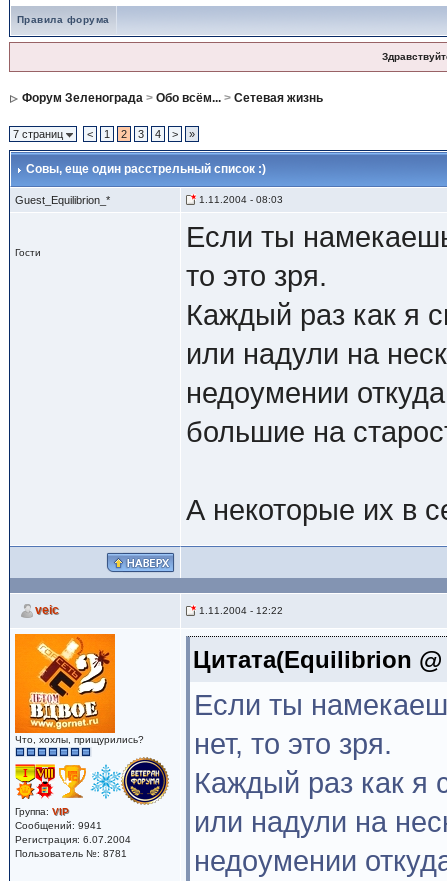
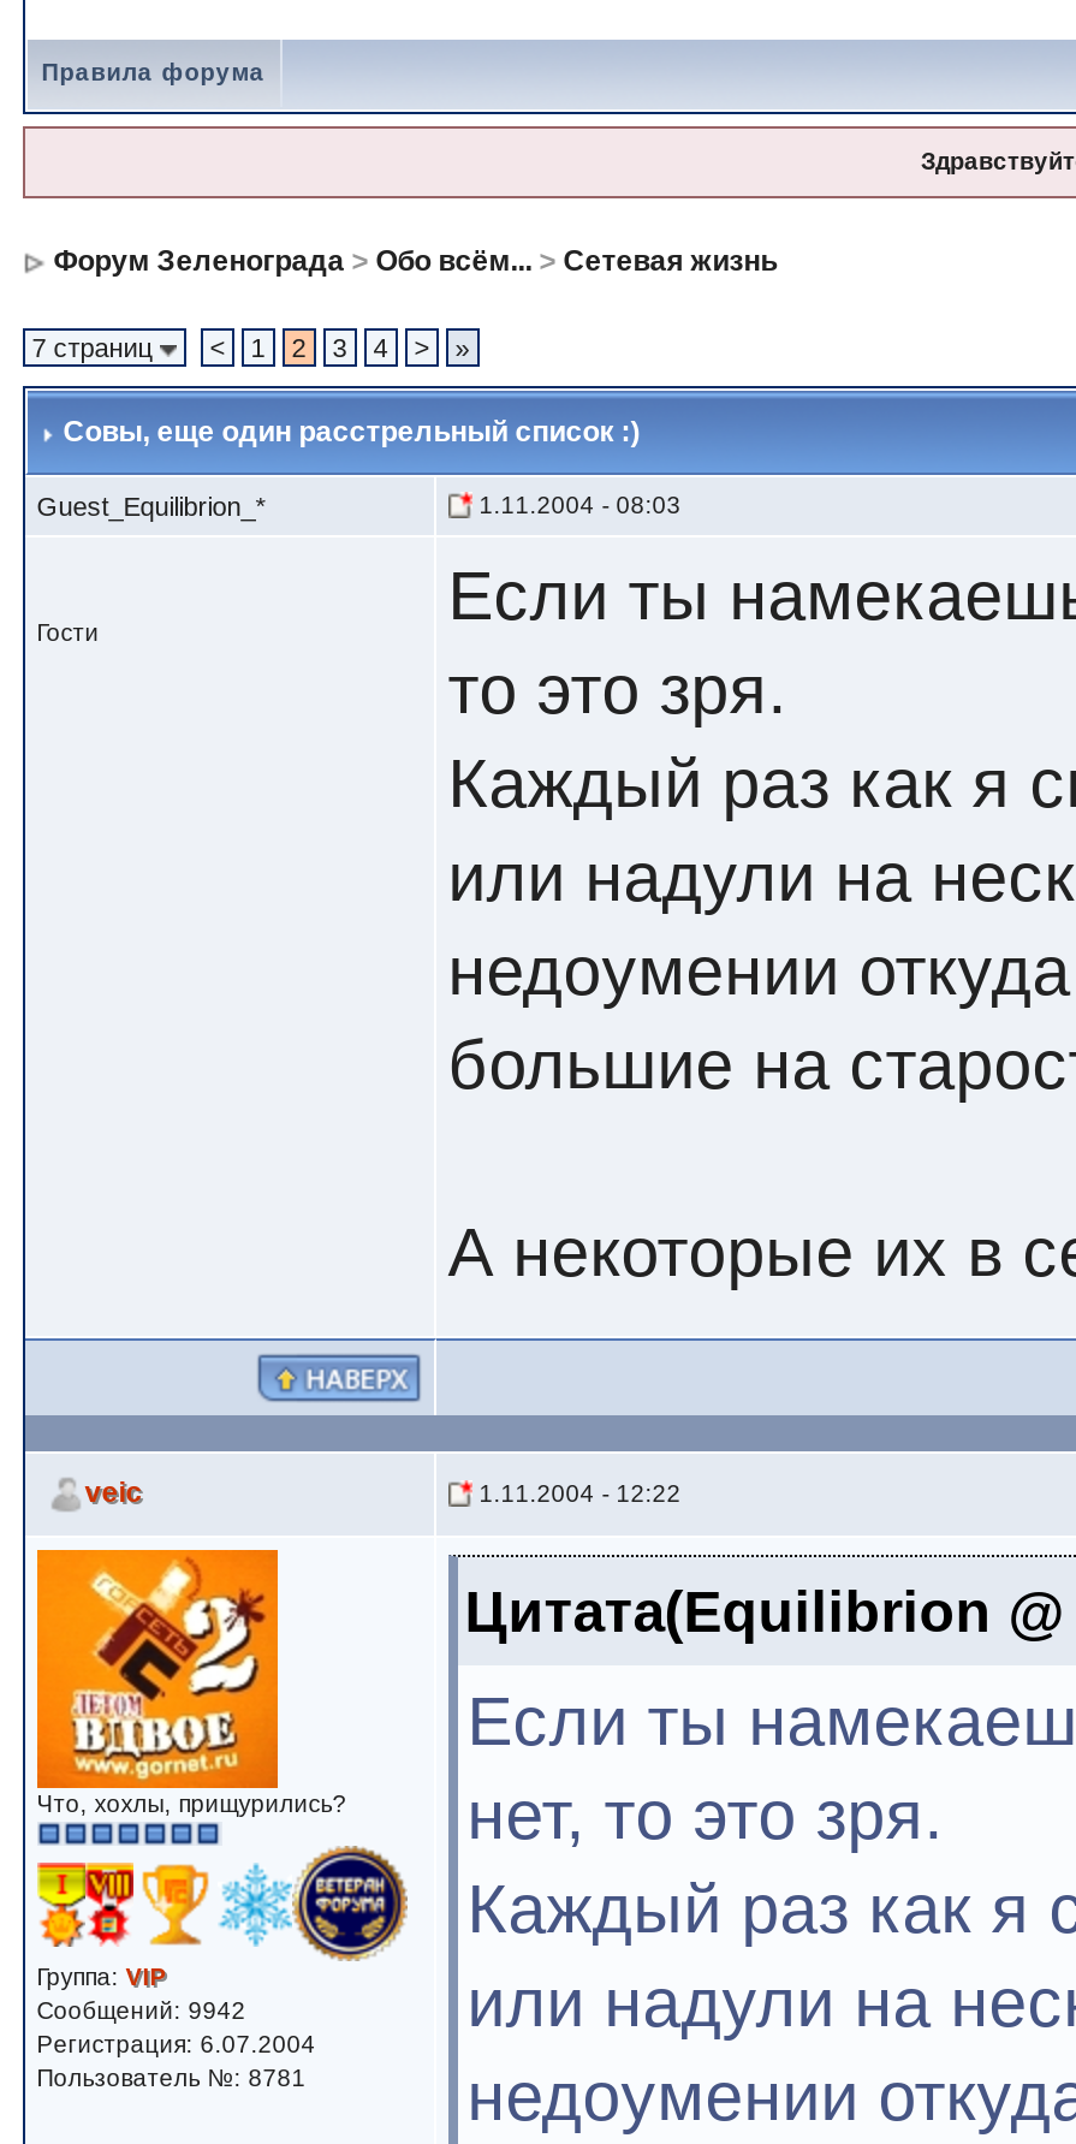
- Сообщений: 9941
+ Сообщений: 9942
